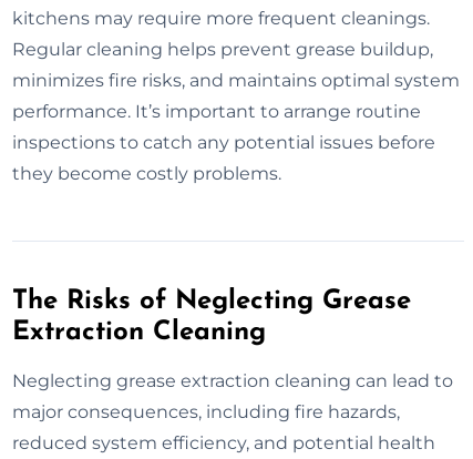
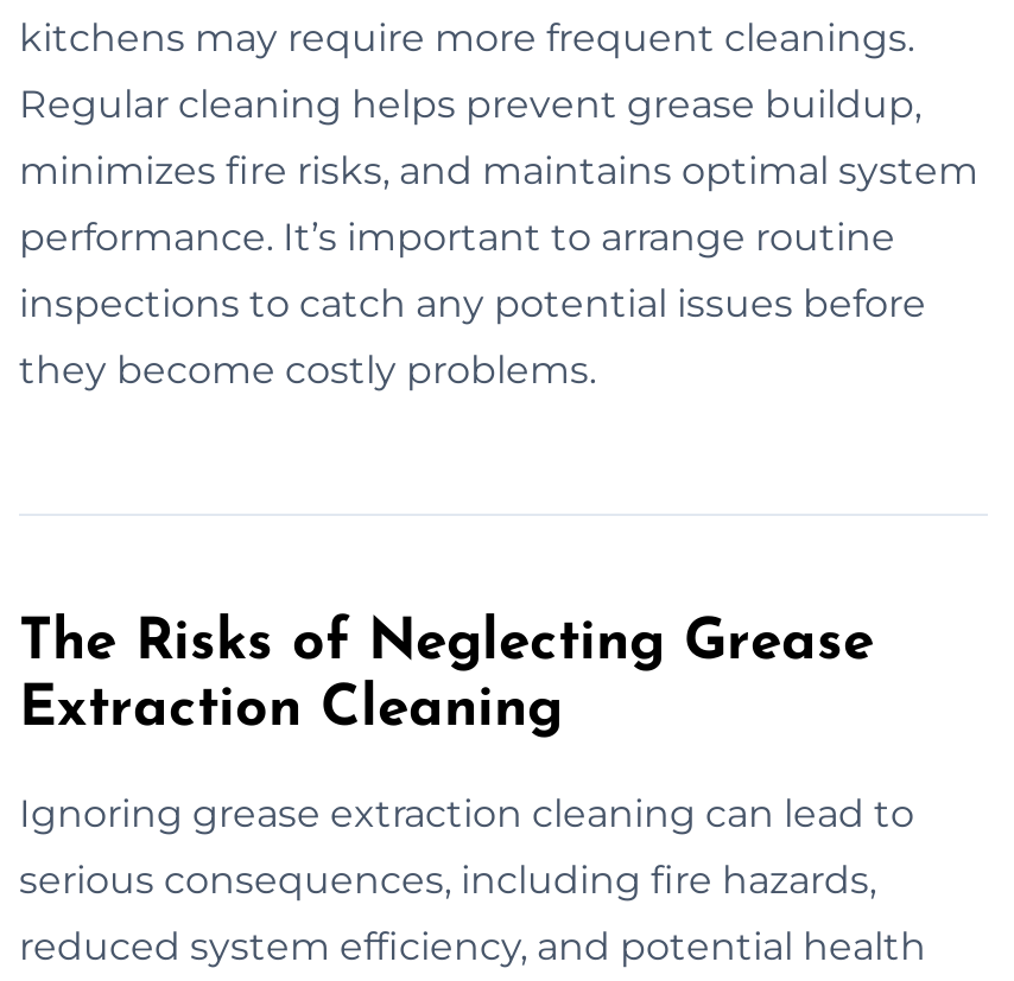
- Neglecting grease extraction cleaning can lead to
+ Ignoring grease extraction cleaning can lead to

- major consequences, including fire hazards,
+ serious consequences, including fire hazards,
